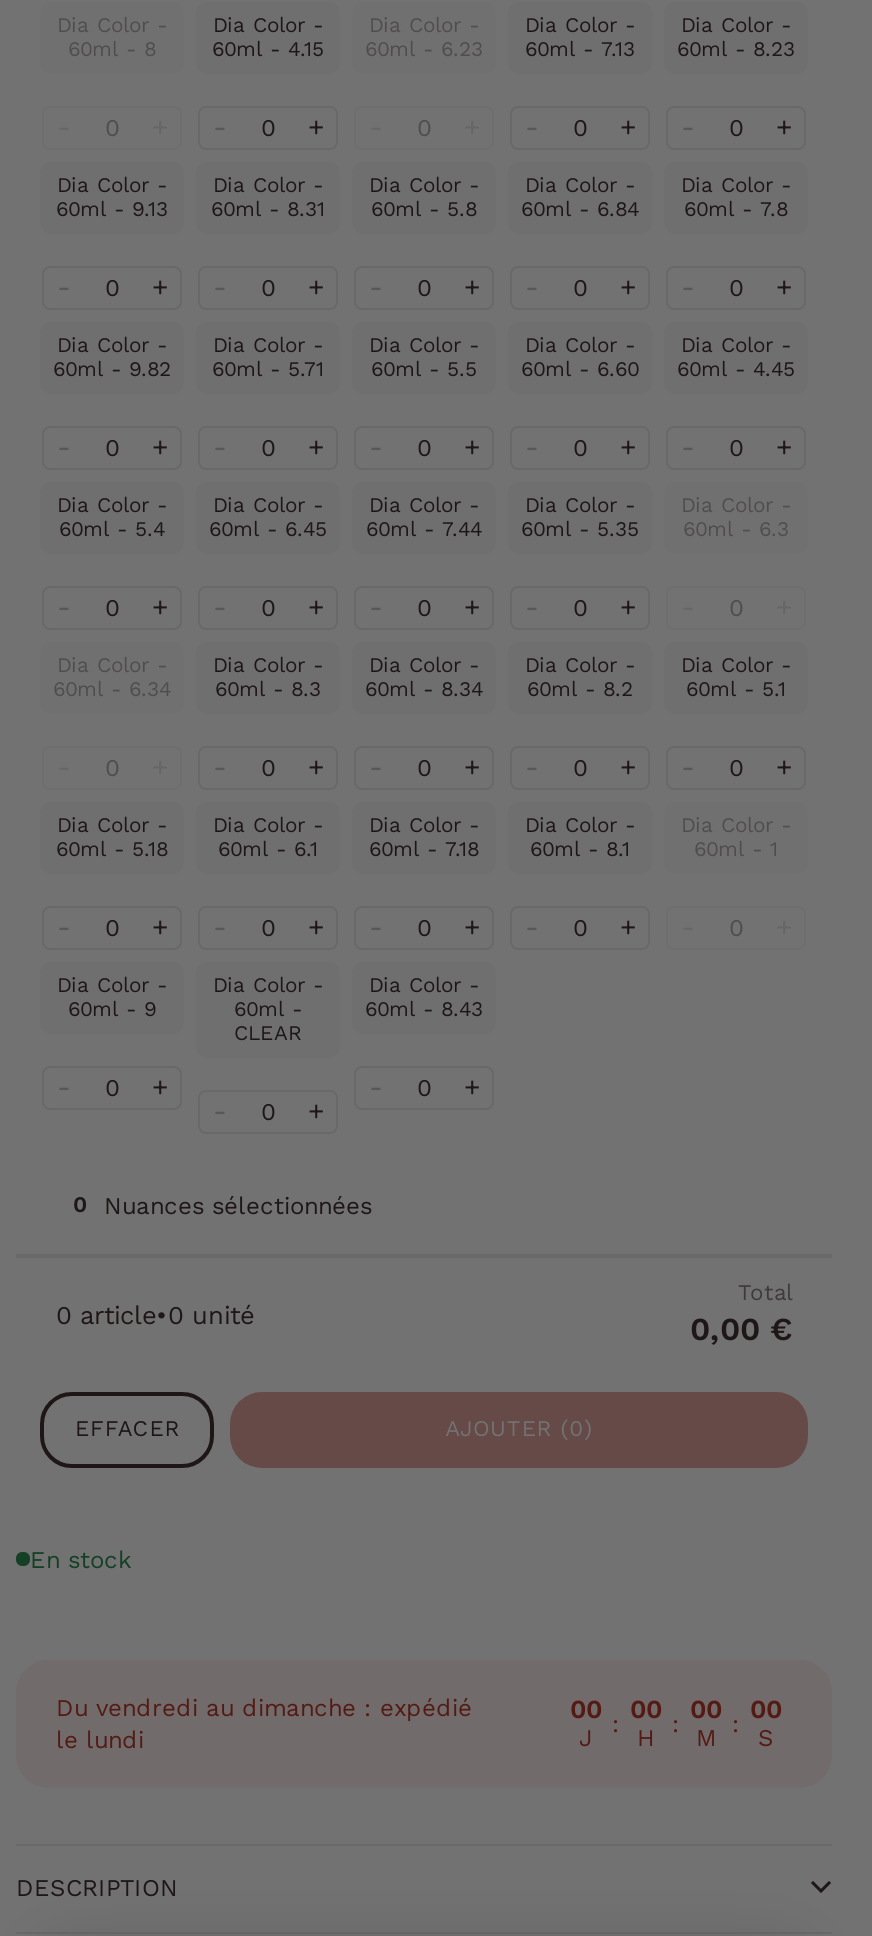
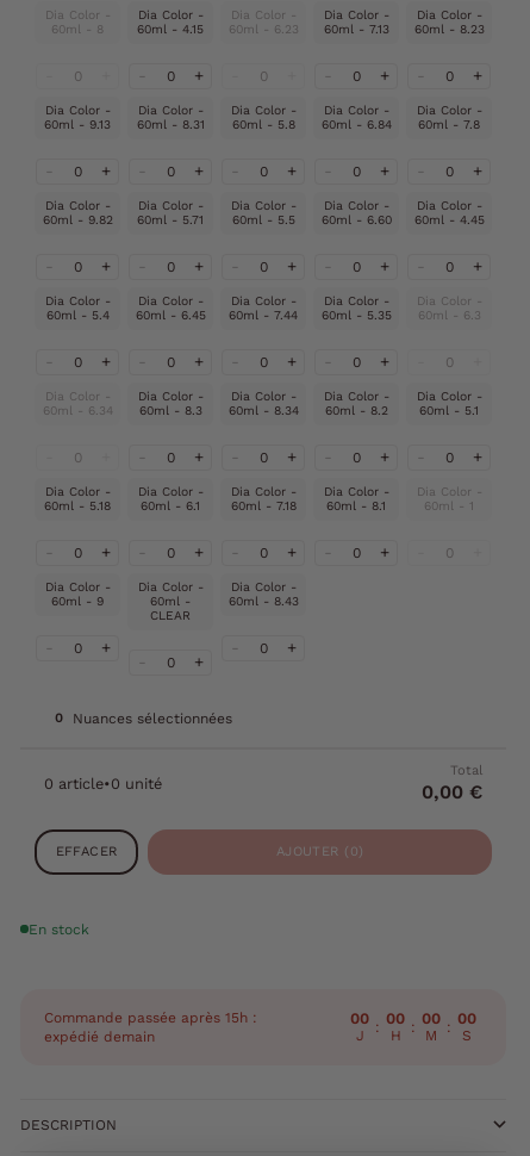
- Du vendredi au dimanche : expédié
- le lundi
+ Commande passée après 15h :
+ expédié demain
